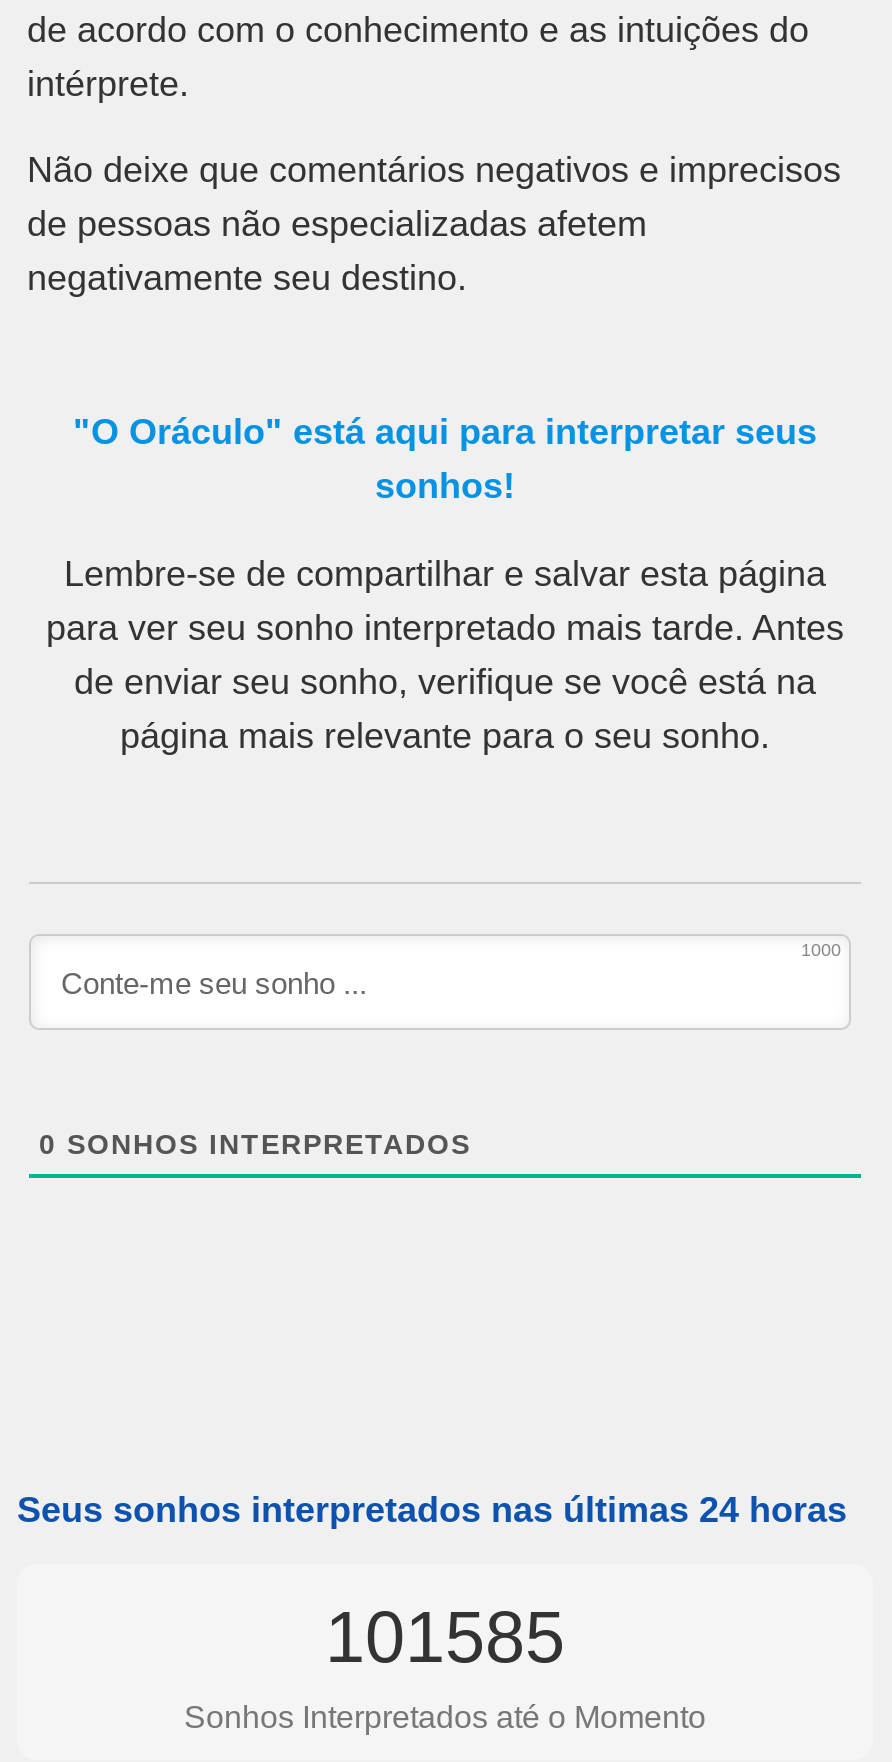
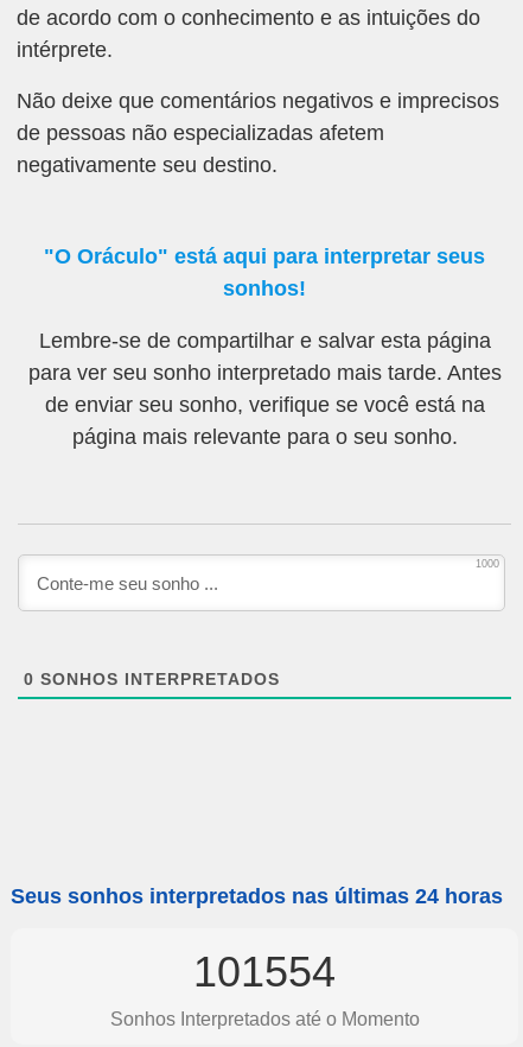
- 101585
+ 101554
